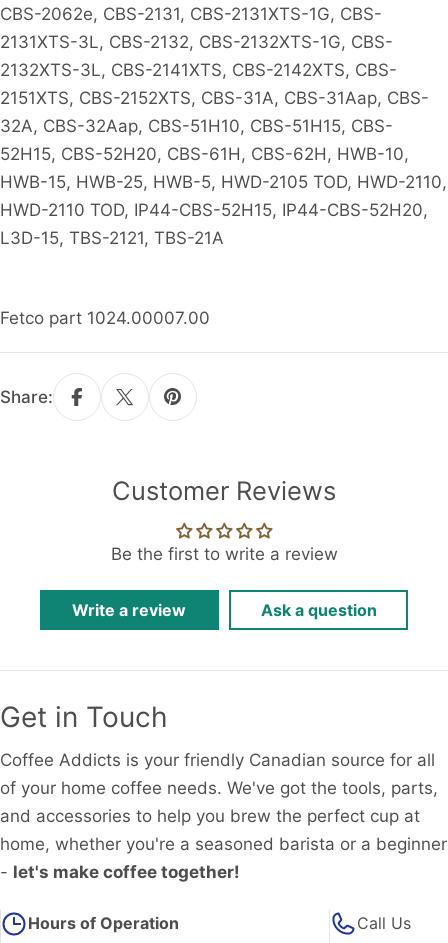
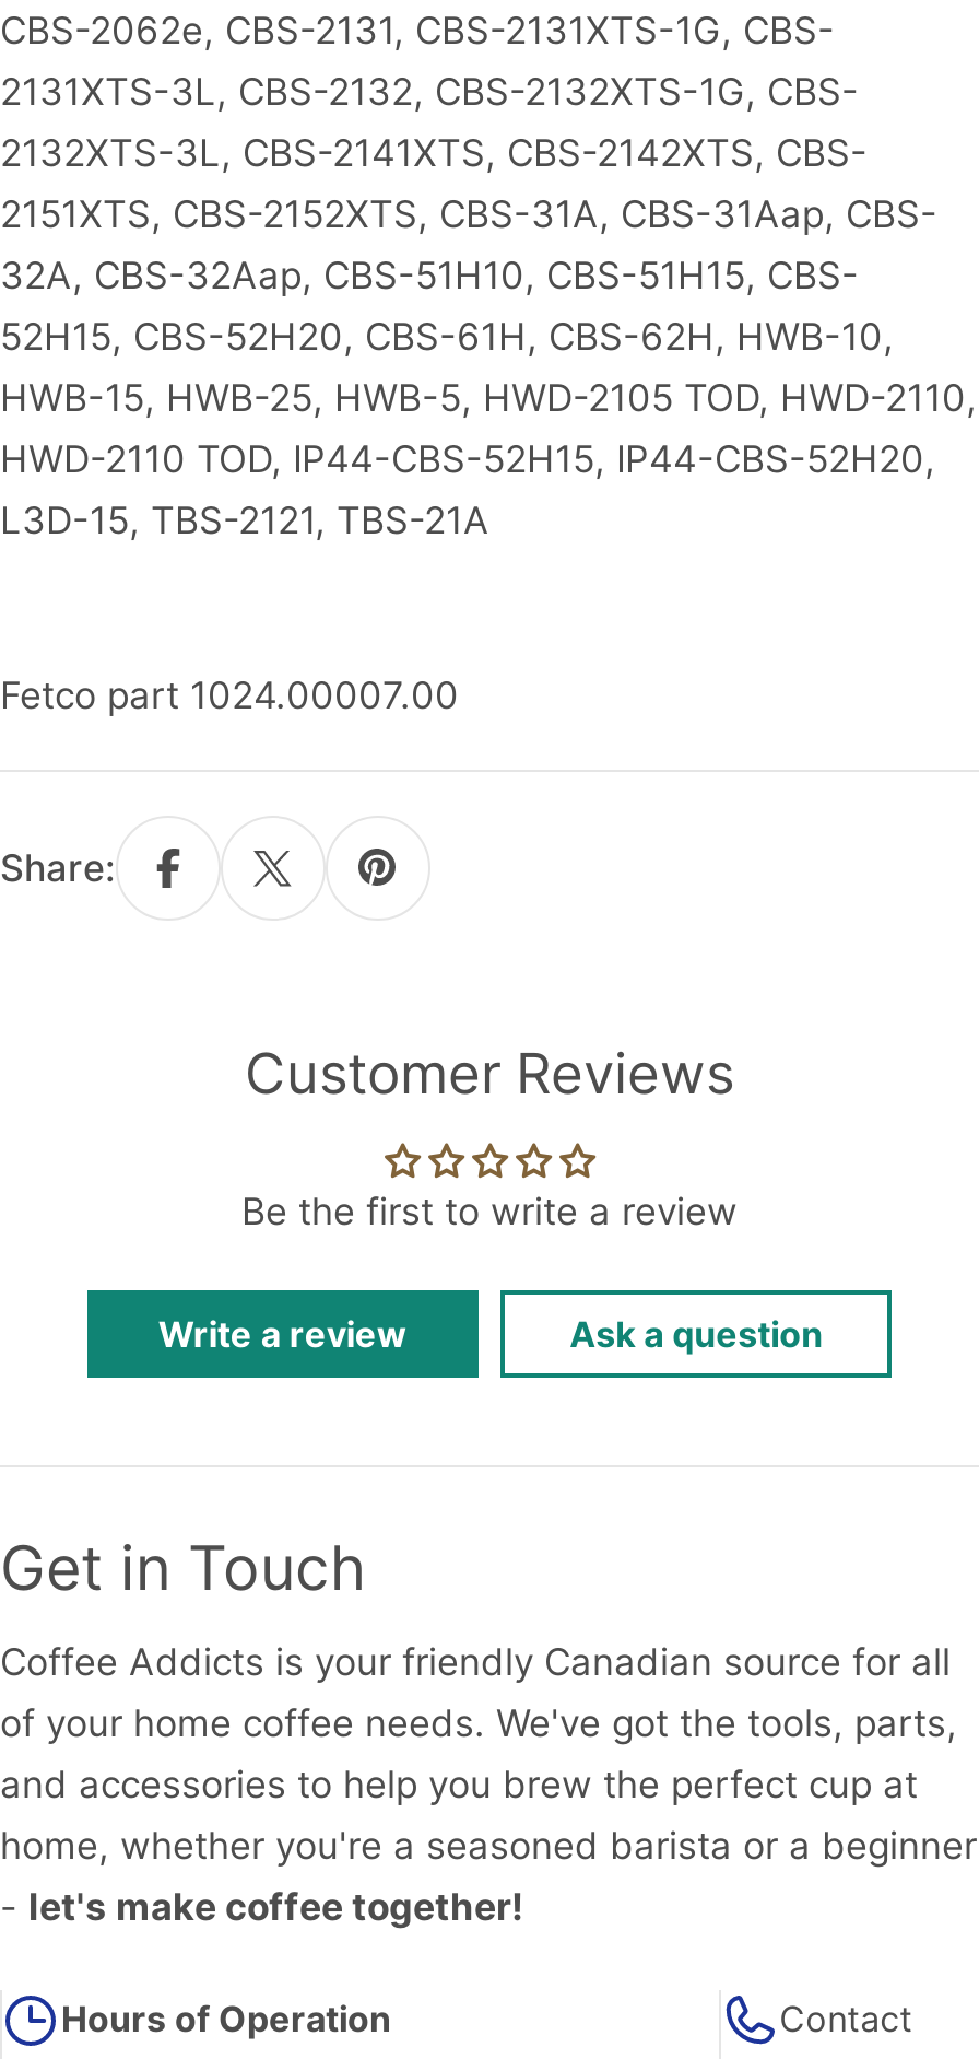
- Call Us
+ Contact
